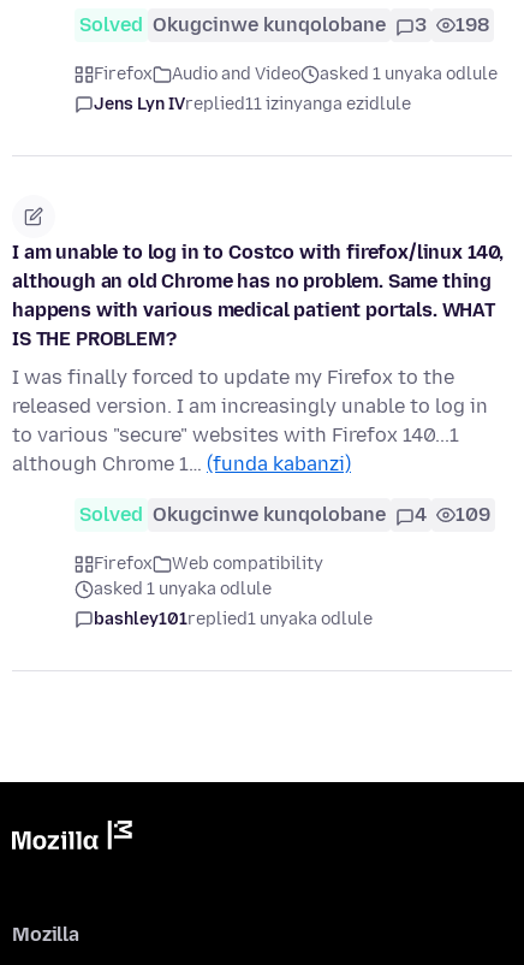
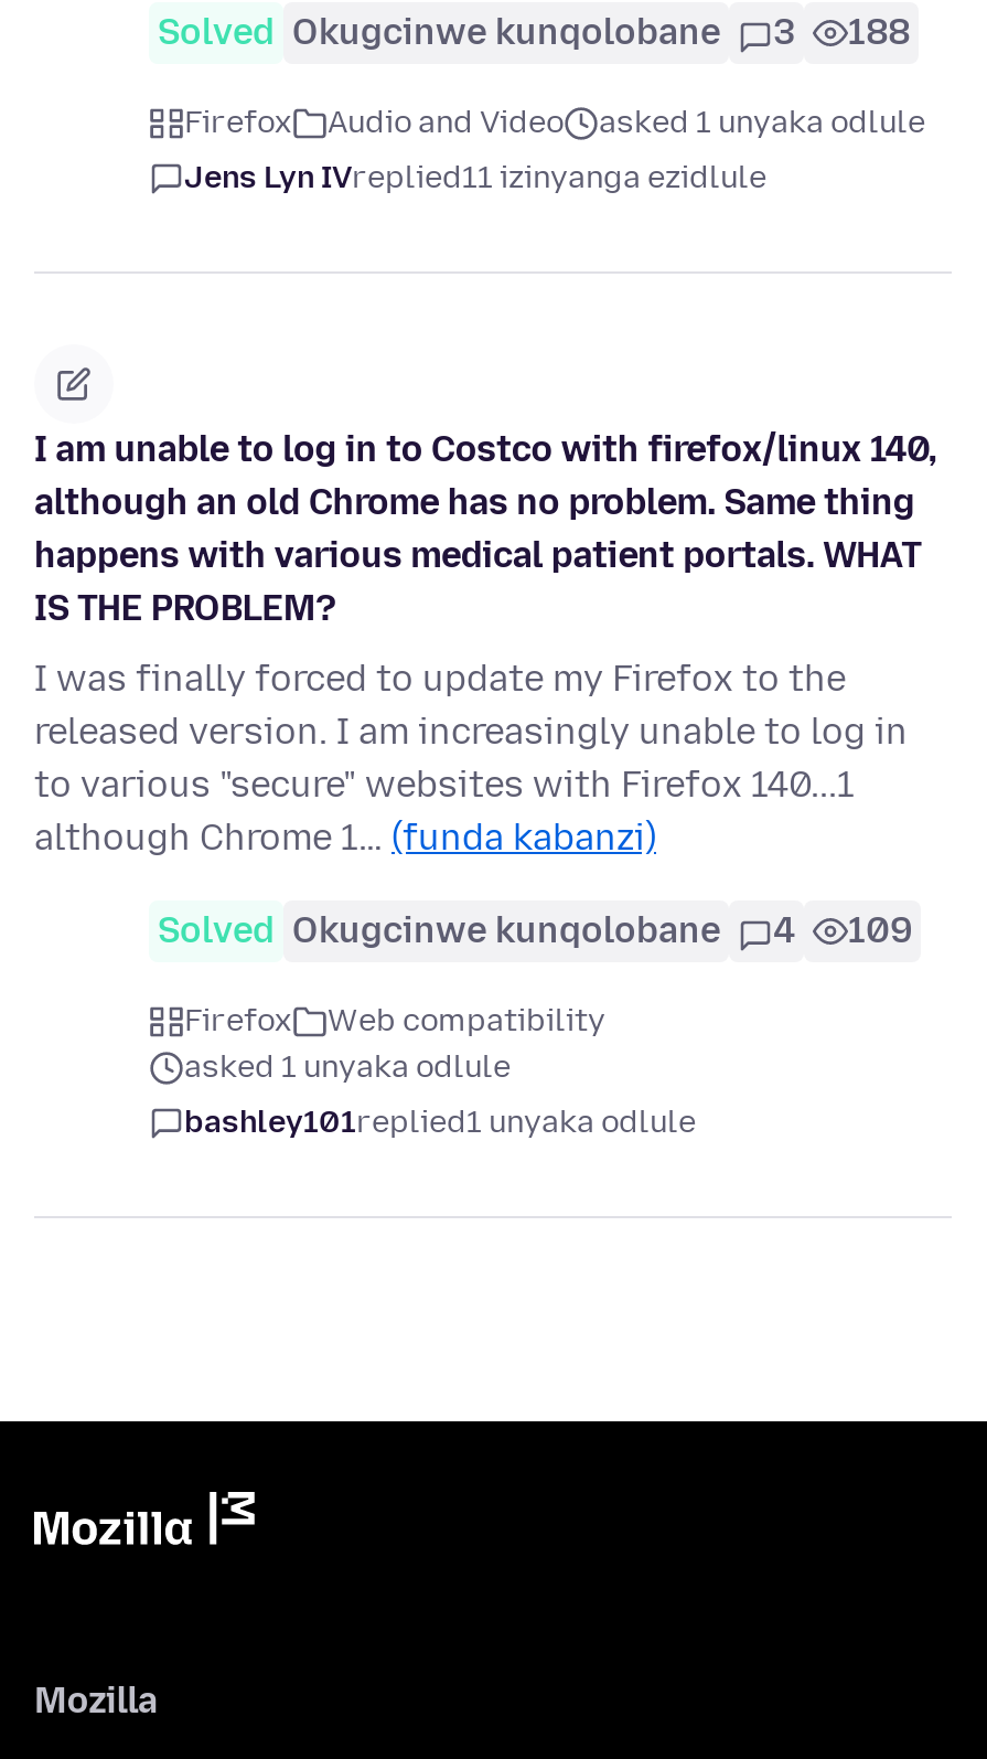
- Solved Okugcinwe kunqolobane 3 198
+ Solved Okugcinwe kunqolobane 3 188
